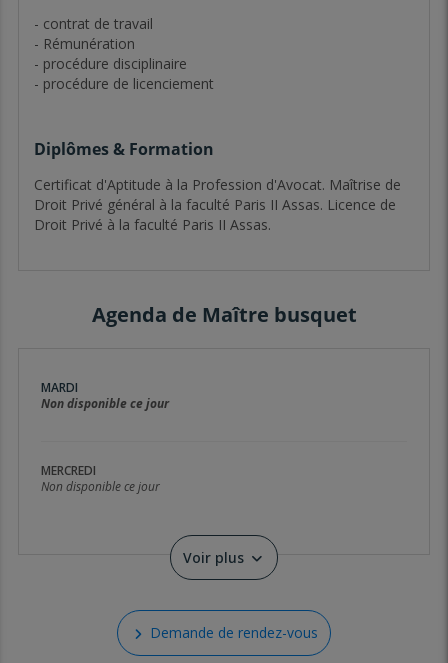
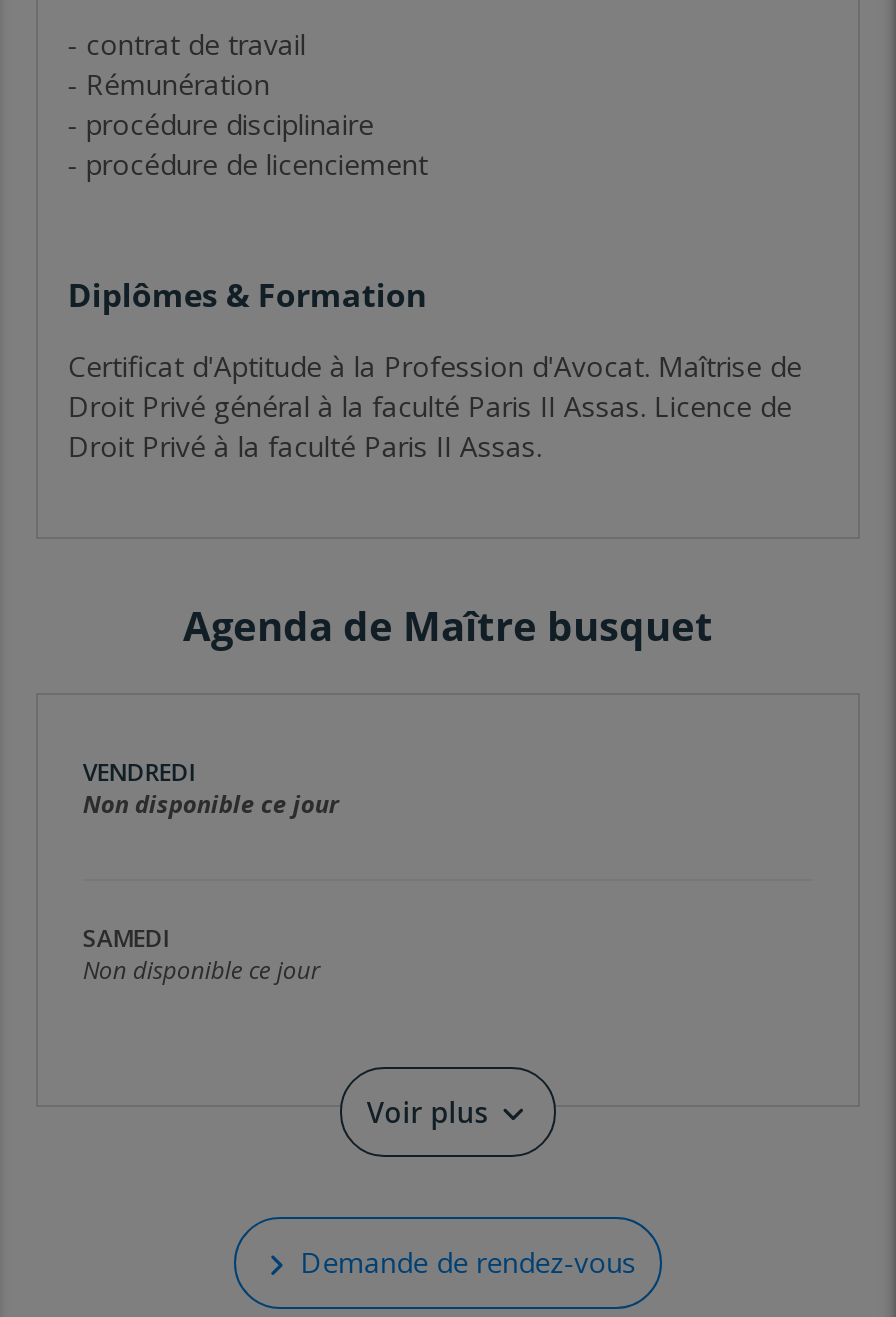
- MARDI
+ VENDREDI

- MERCREDI
+ SAMEDI
